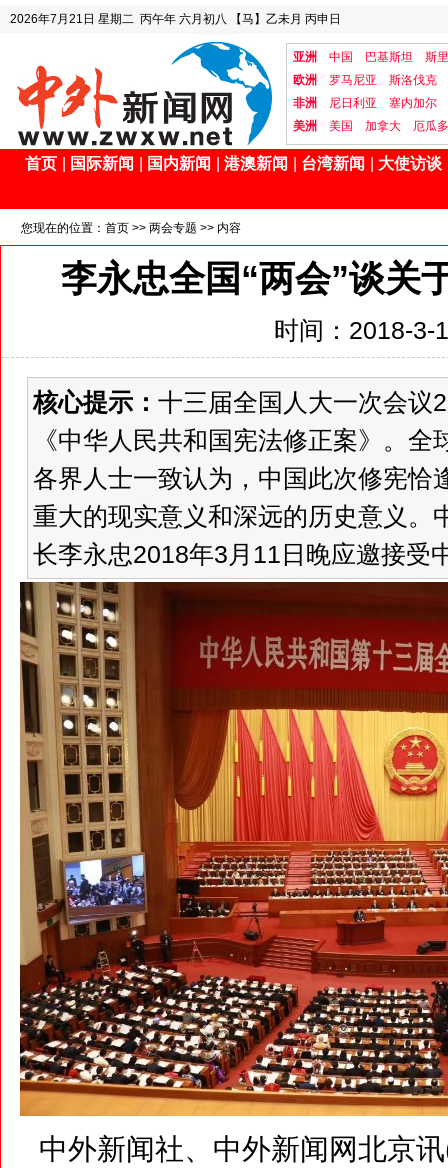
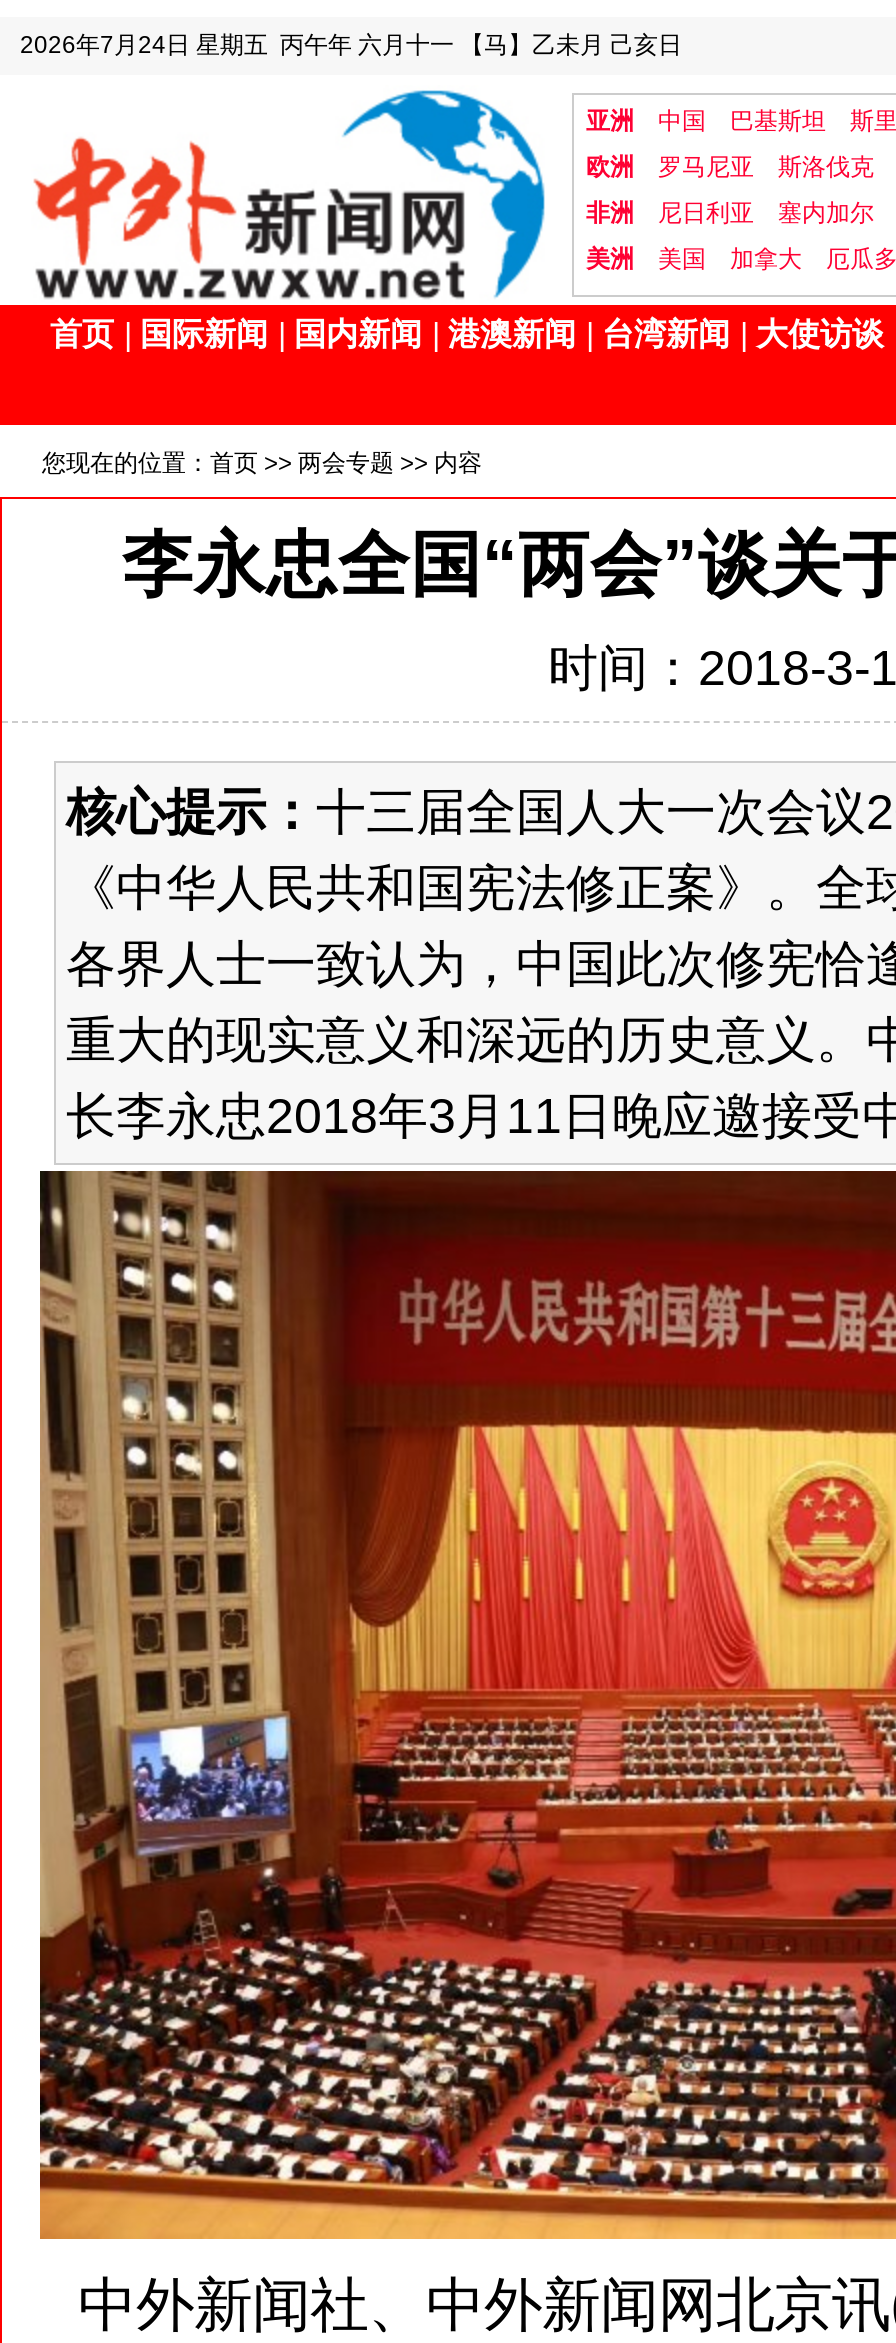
- 2026年7月21日星期二丙午年 六月初八 【马】乙未月 丙申日
+ 2026年7月24日星期五丙午年 六月十一 【马】乙未月 己亥日
